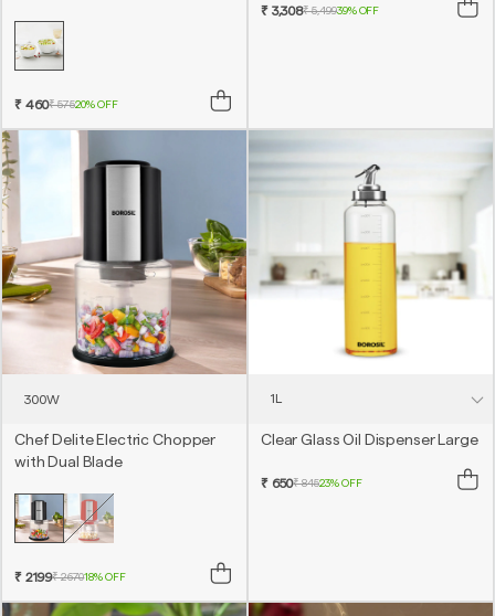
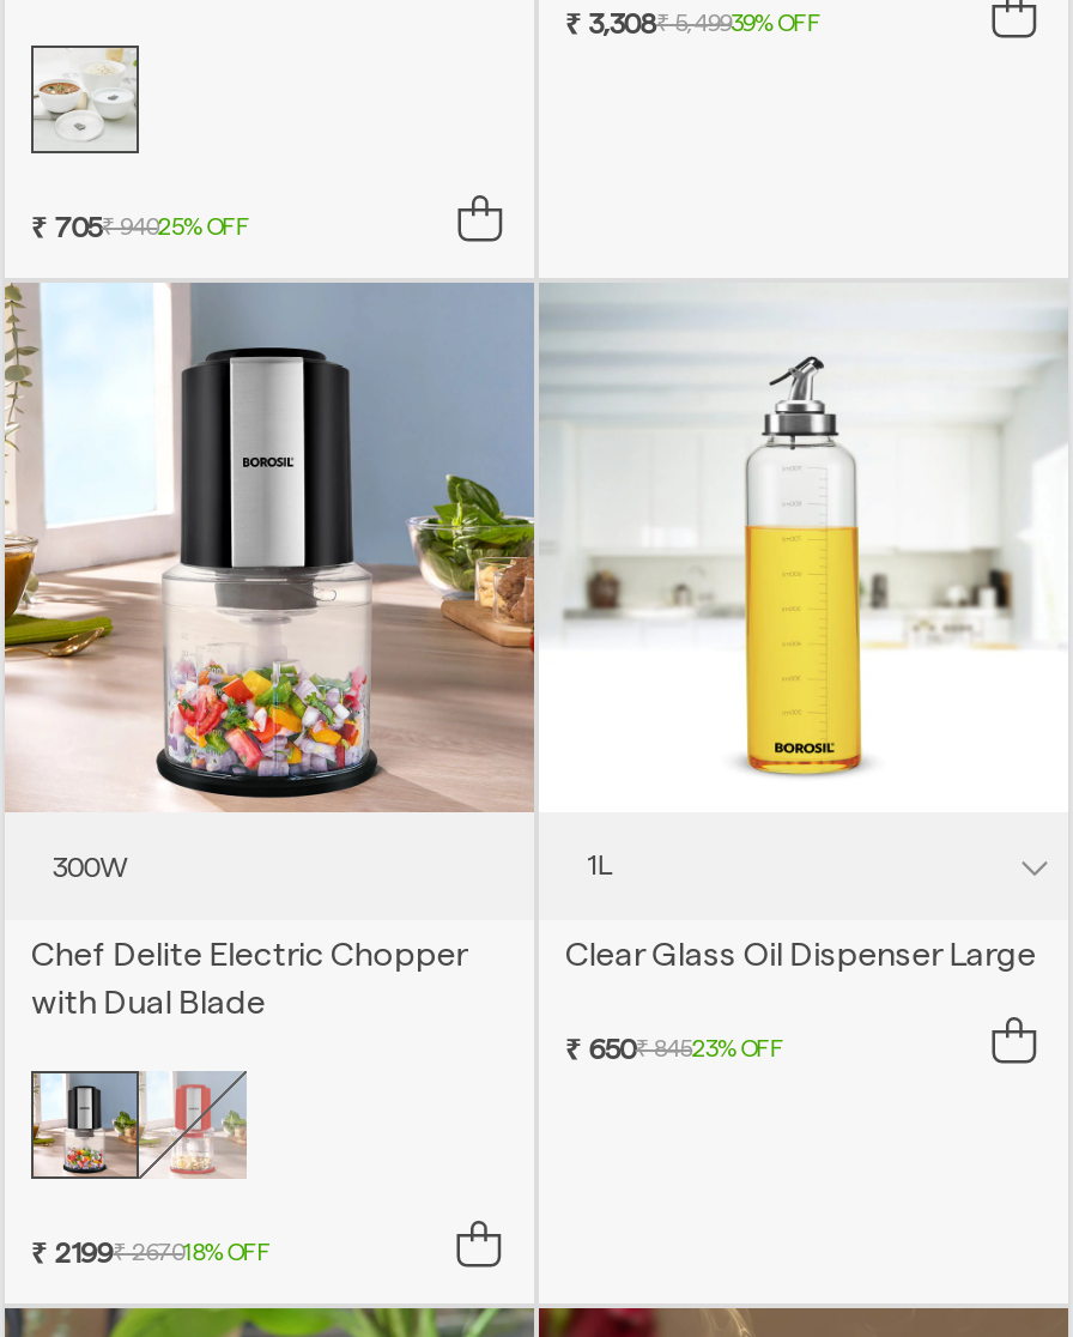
- [image]
- ₹ 460₹ 57520% OFF
+ [image]
+ ₹ 705₹ 94025% OFF
